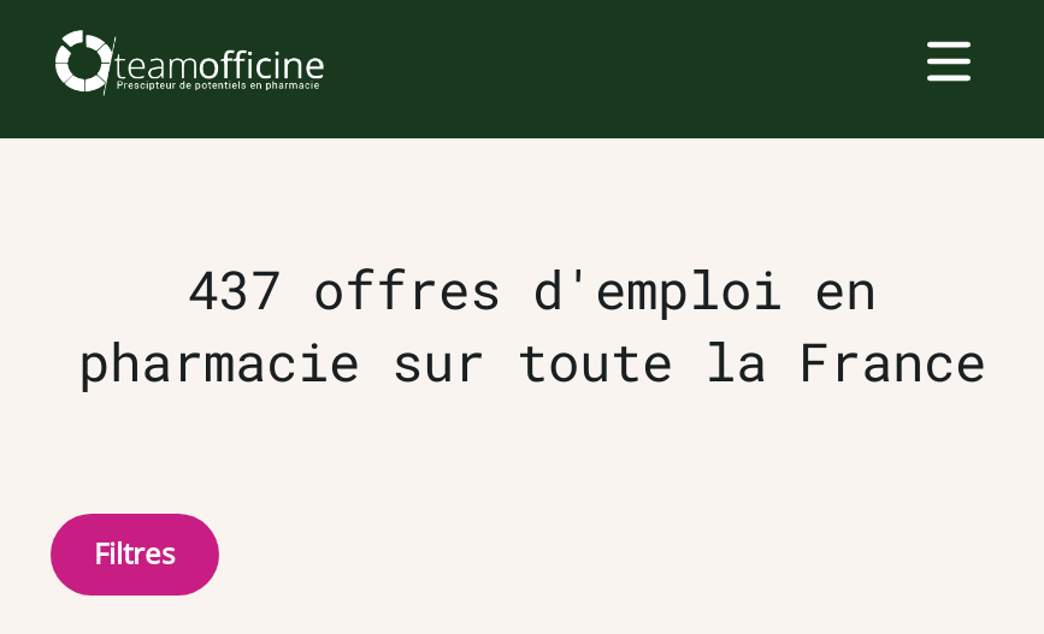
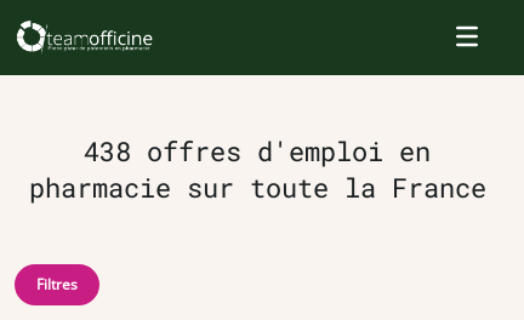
- 437 offres d'emploi en
+ 438 offres d'emploi en
